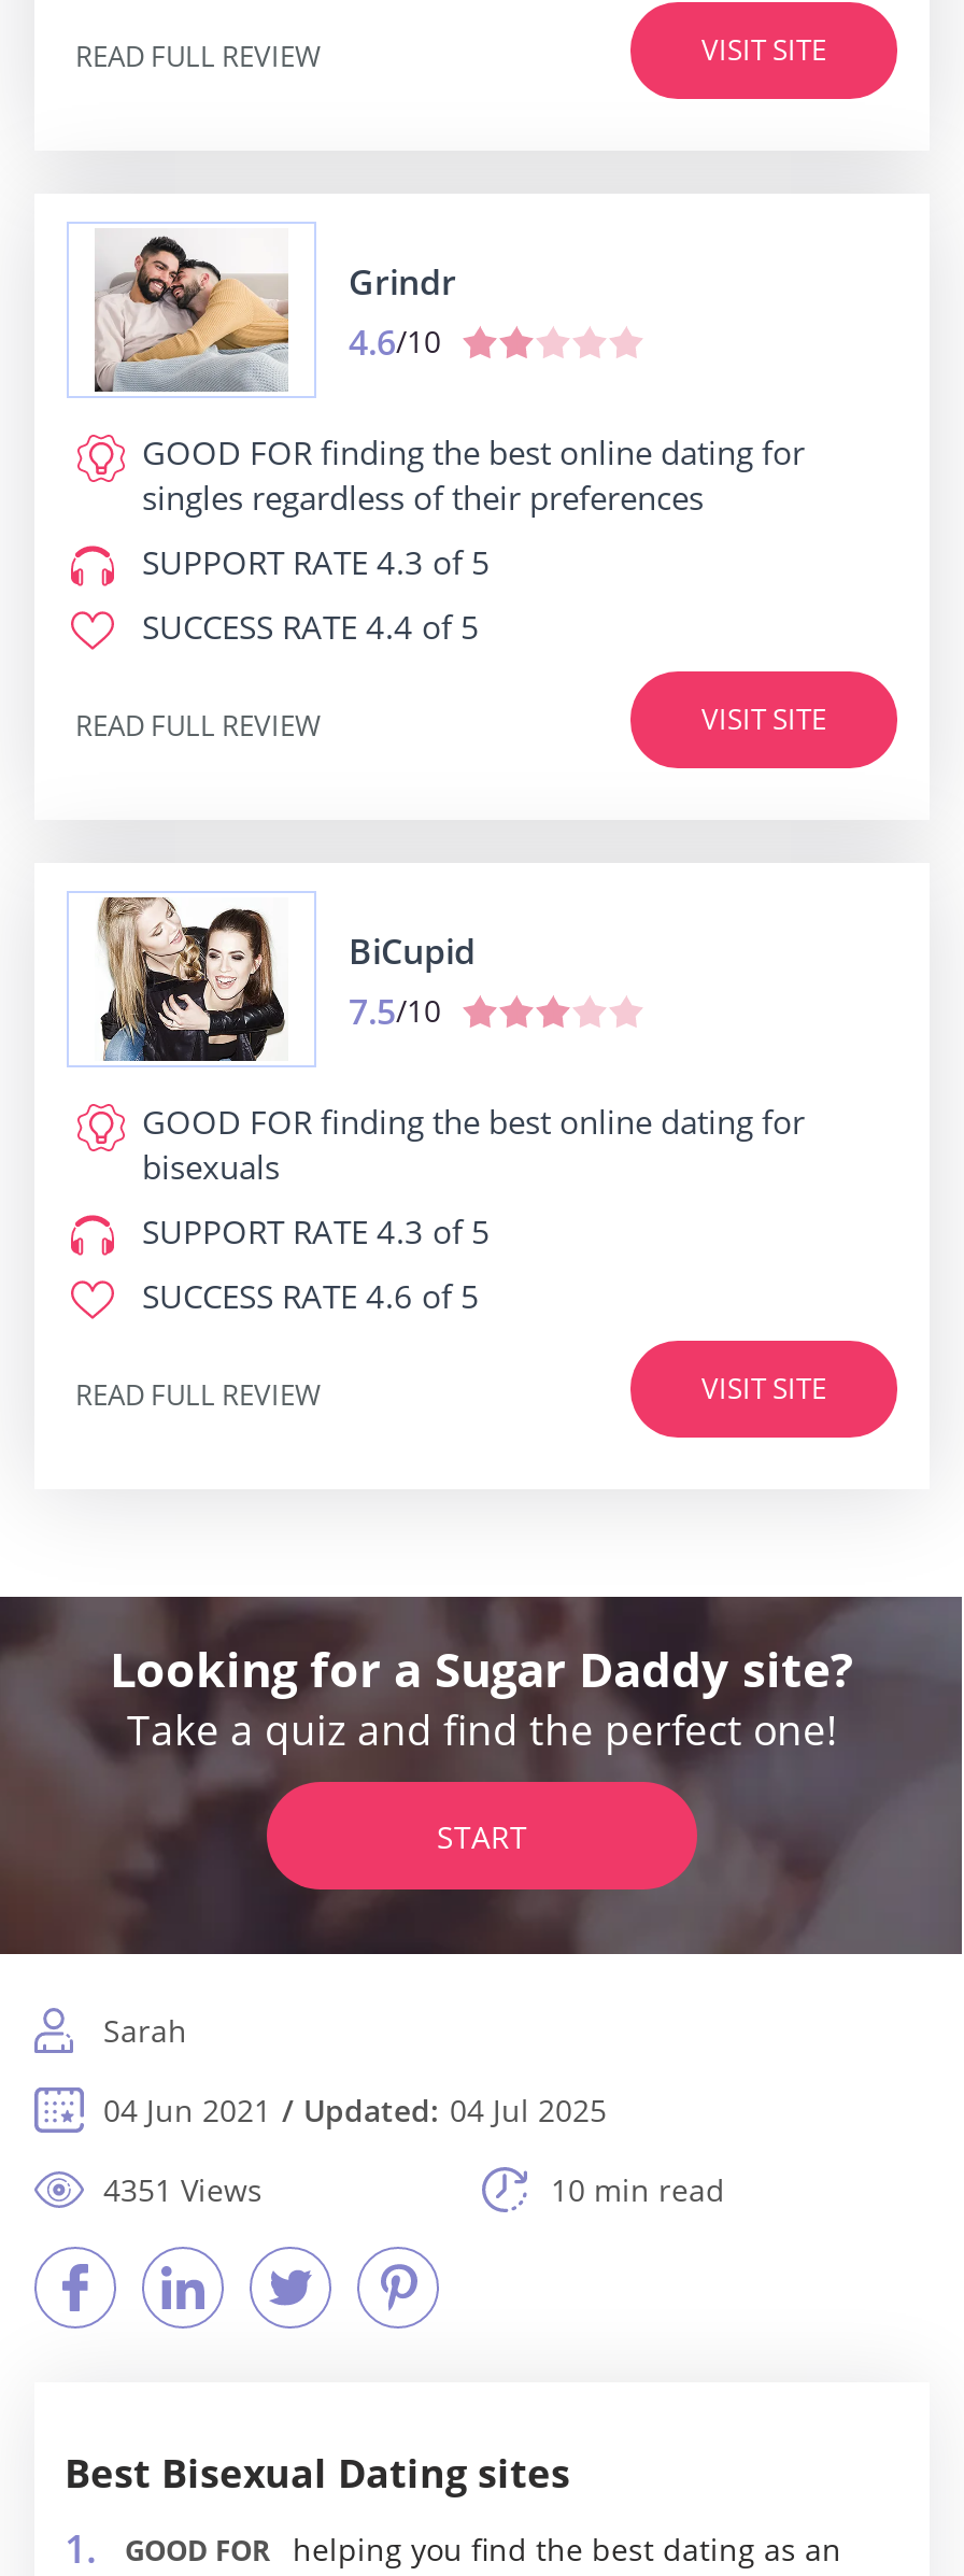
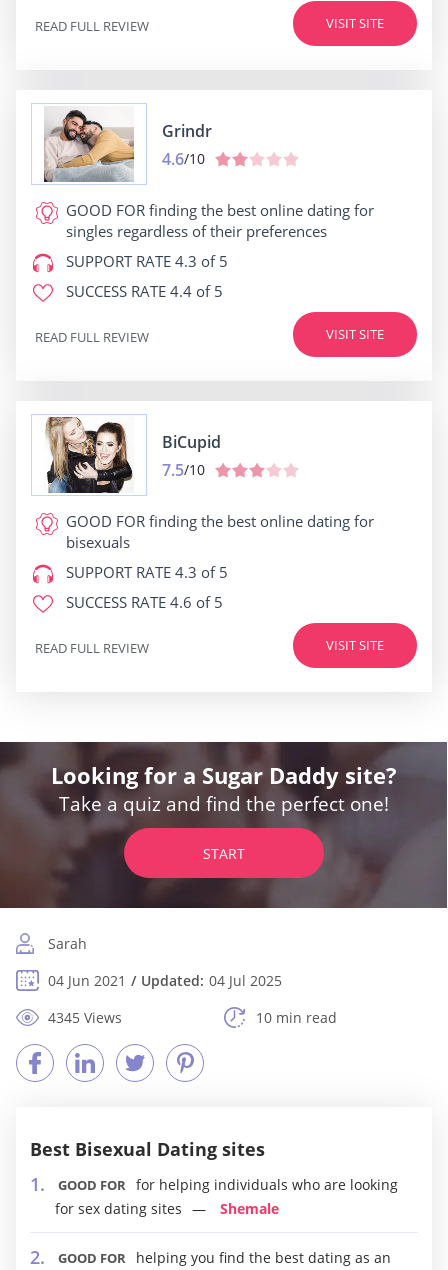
- 4351 Views
+ 4345 Views

+ GOOD FOR for helping individuals who are looking
+ for sex dating sites
+ Shemale
